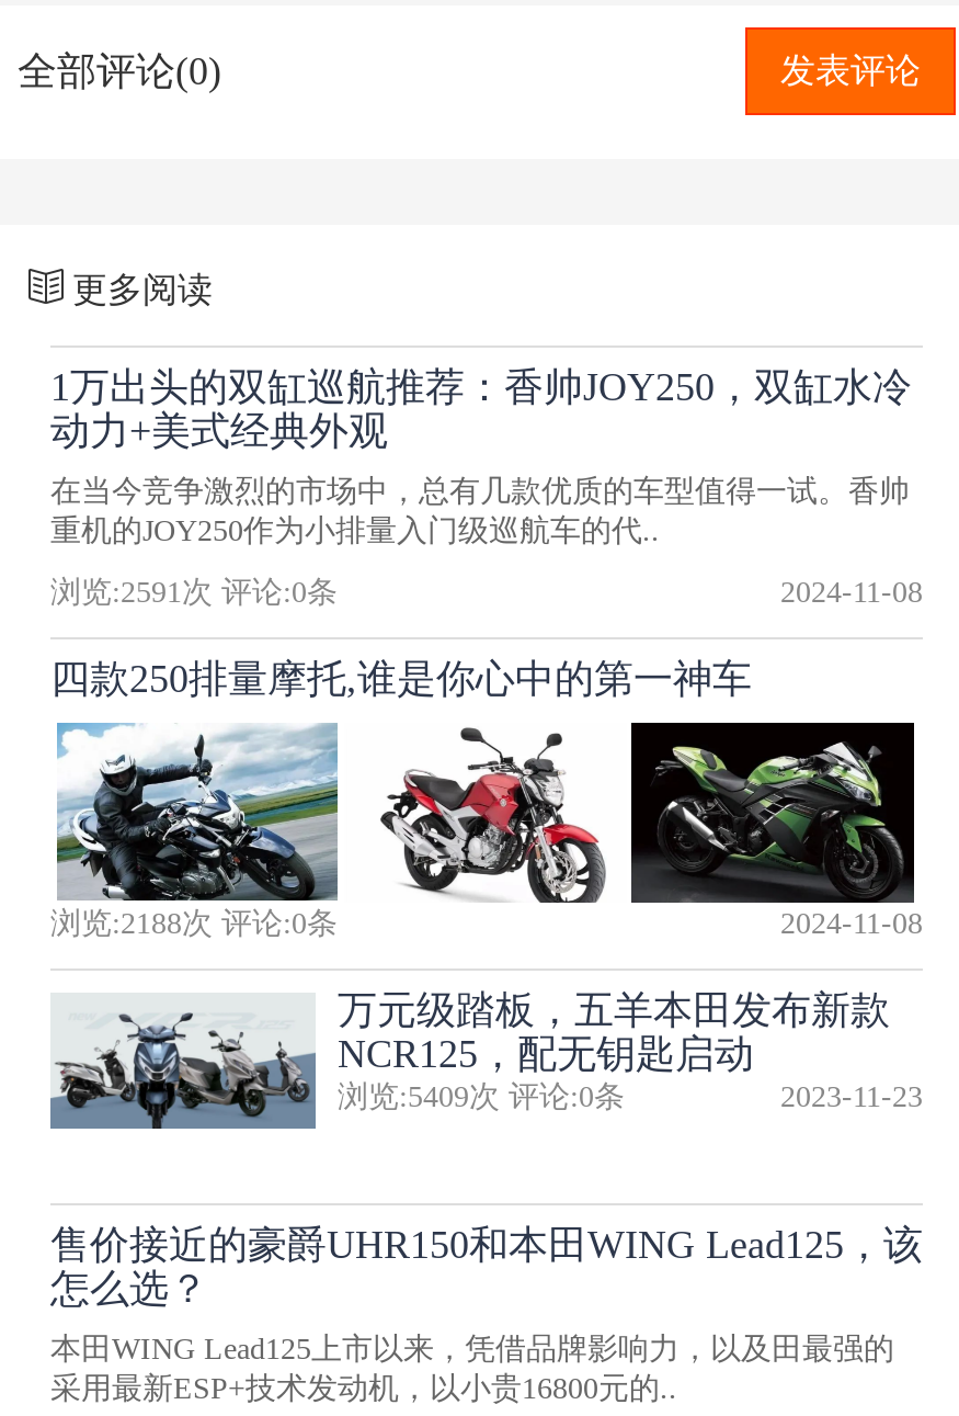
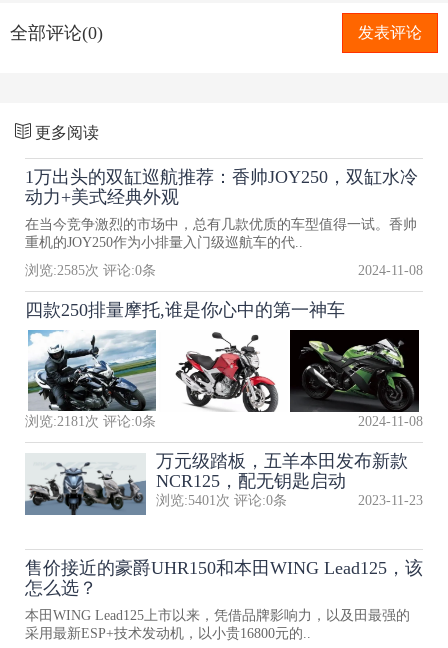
- 浏览:2591次 评论:0条
+ 浏览:2585次 评论:0条

- 浏览:2188次 评论:0条
+ 浏览:2181次 评论:0条

- 浏览:5409次 评论:0条
+ 浏览:5401次 评论:0条
